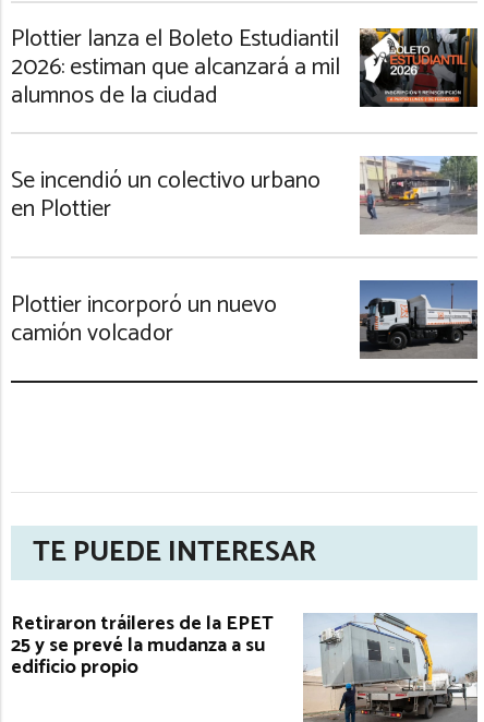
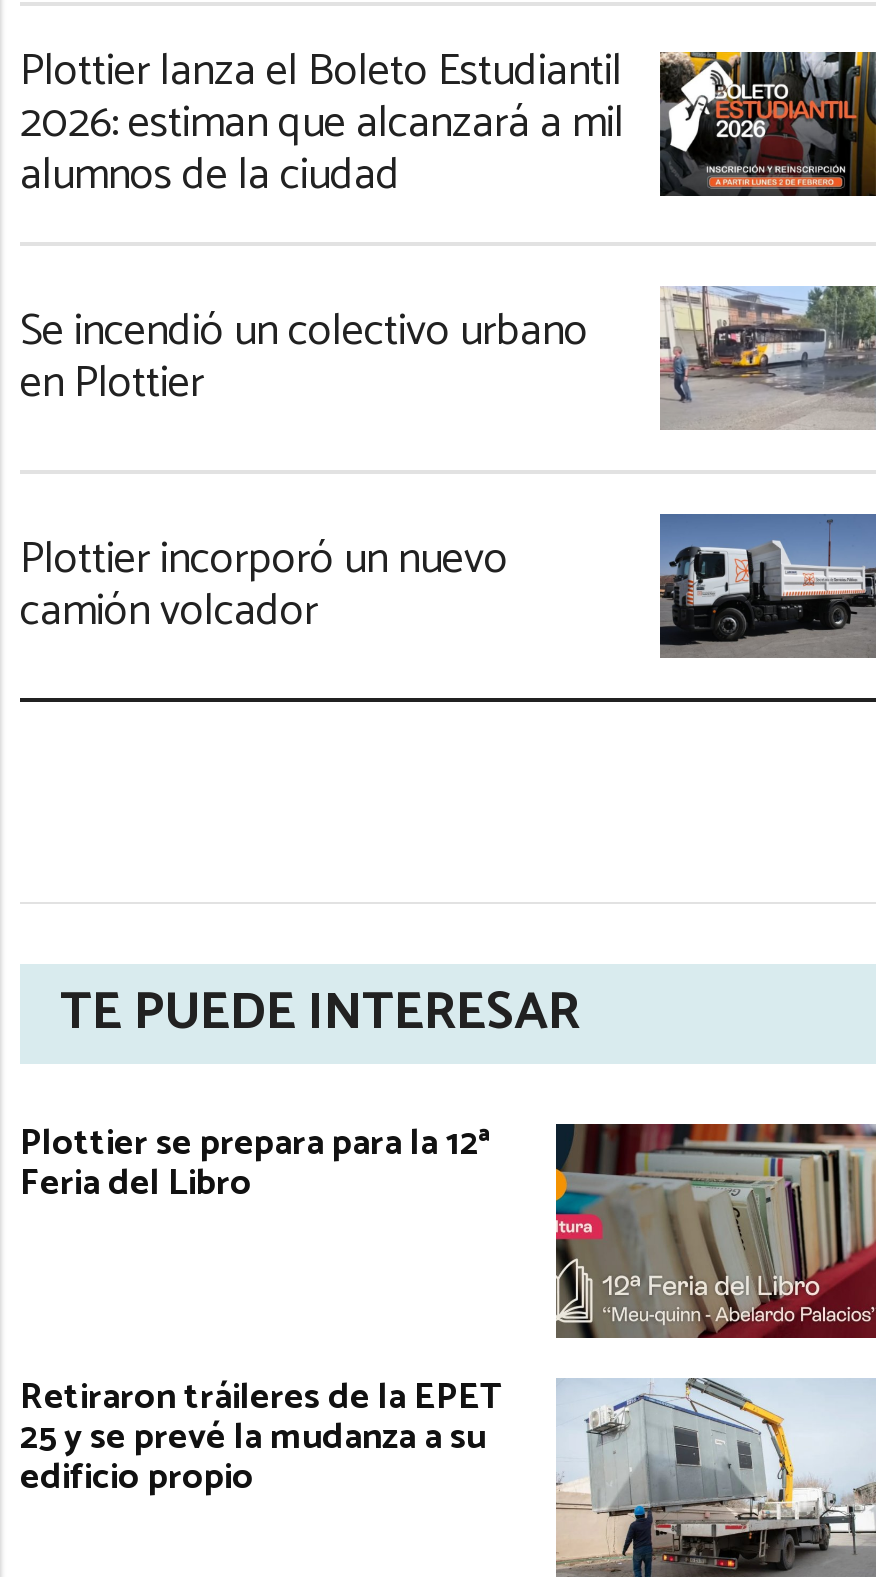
+ [image]
+ Plottier se prepara para la 12ª
+ Feria del Libro
